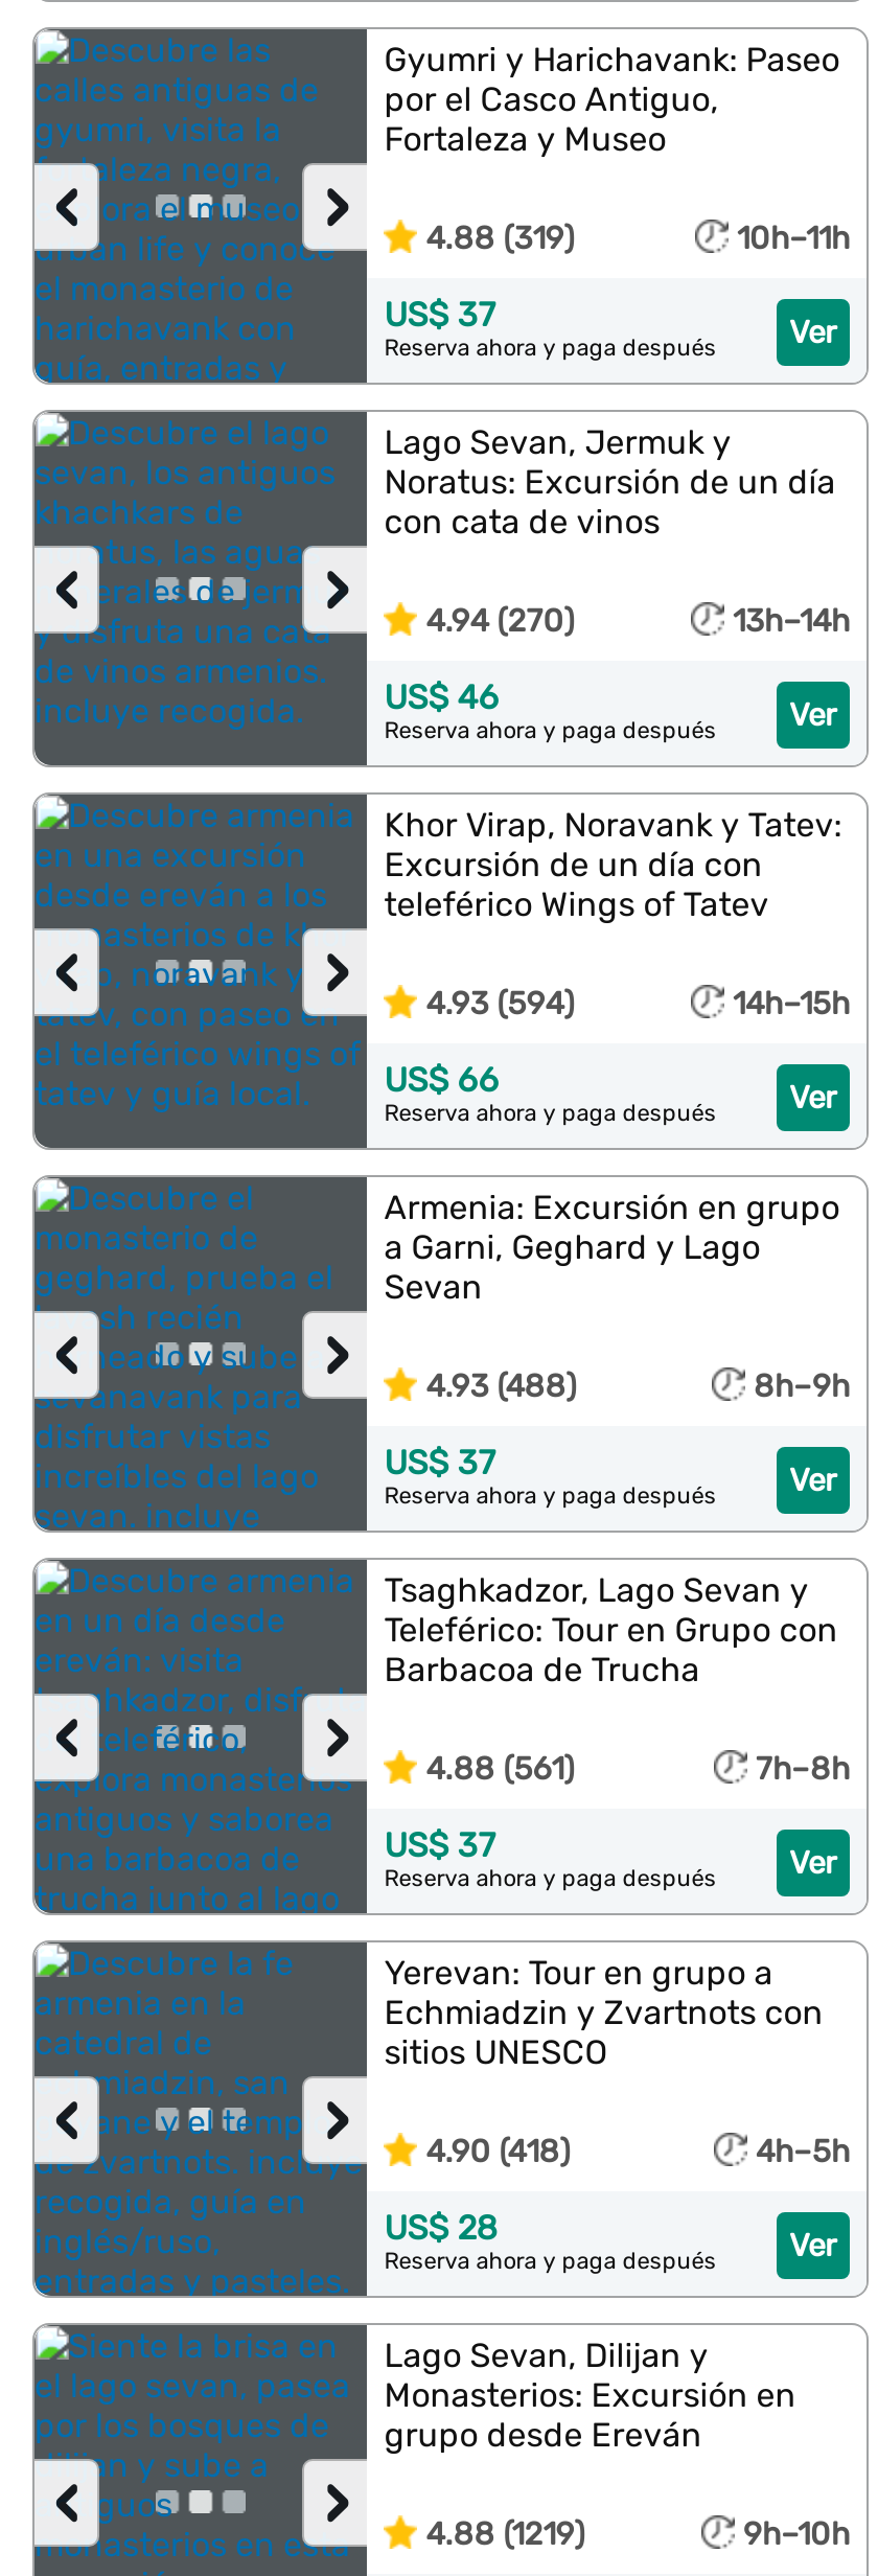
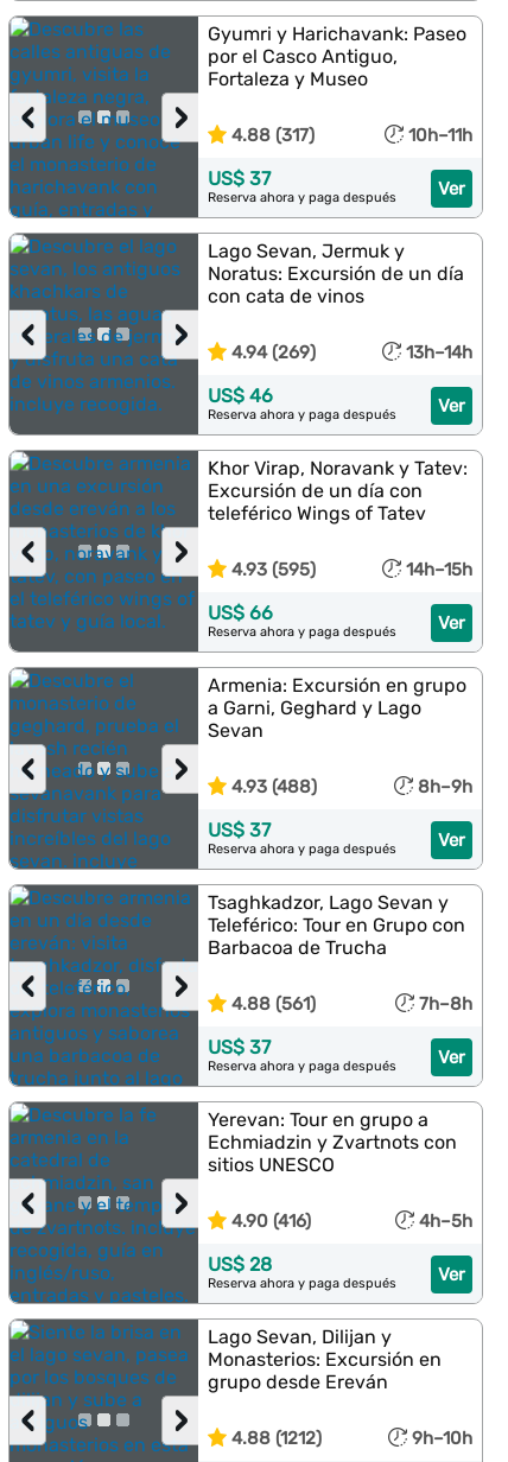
- 4.88 (319)
+ 4.88 (317)

- 4.94 (270)
+ 4.94 (269)

- 4.93 (594)
+ 4.93 (595)

- 4.90 (418)
+ 4.90 (416)

- 4.88 (1219)
+ 4.88 (1212)
